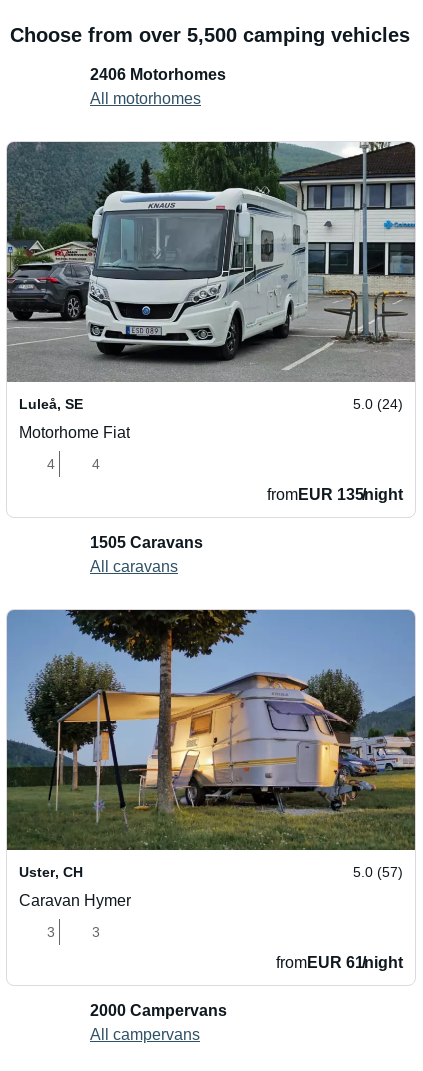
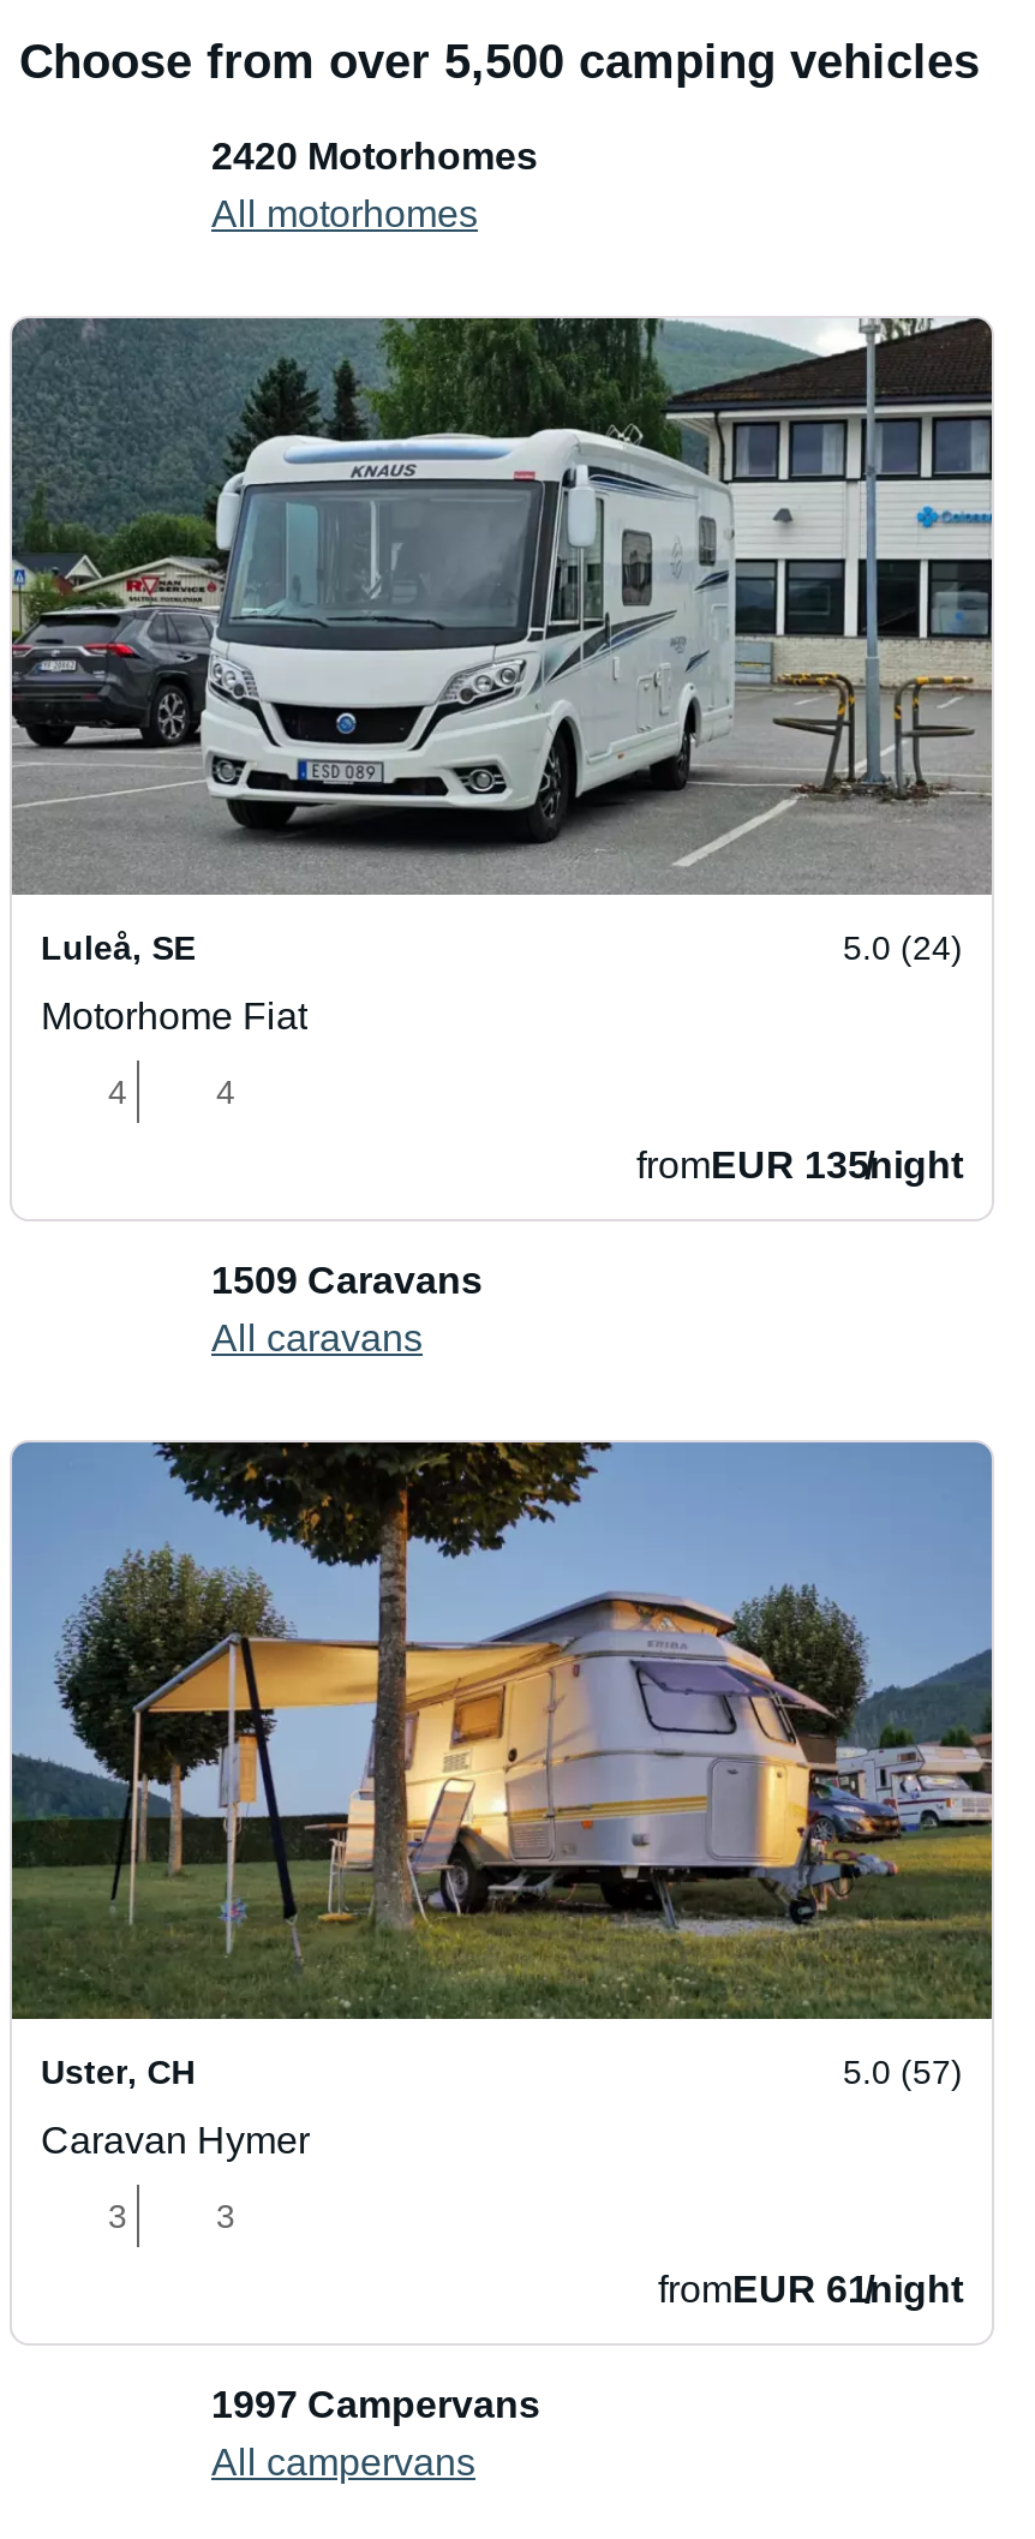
- 2406 Motorhomes
+ 2420 Motorhomes

- 1505 Caravans
+ 1509 Caravans

- 2000 Campervans
+ 1997 Campervans
